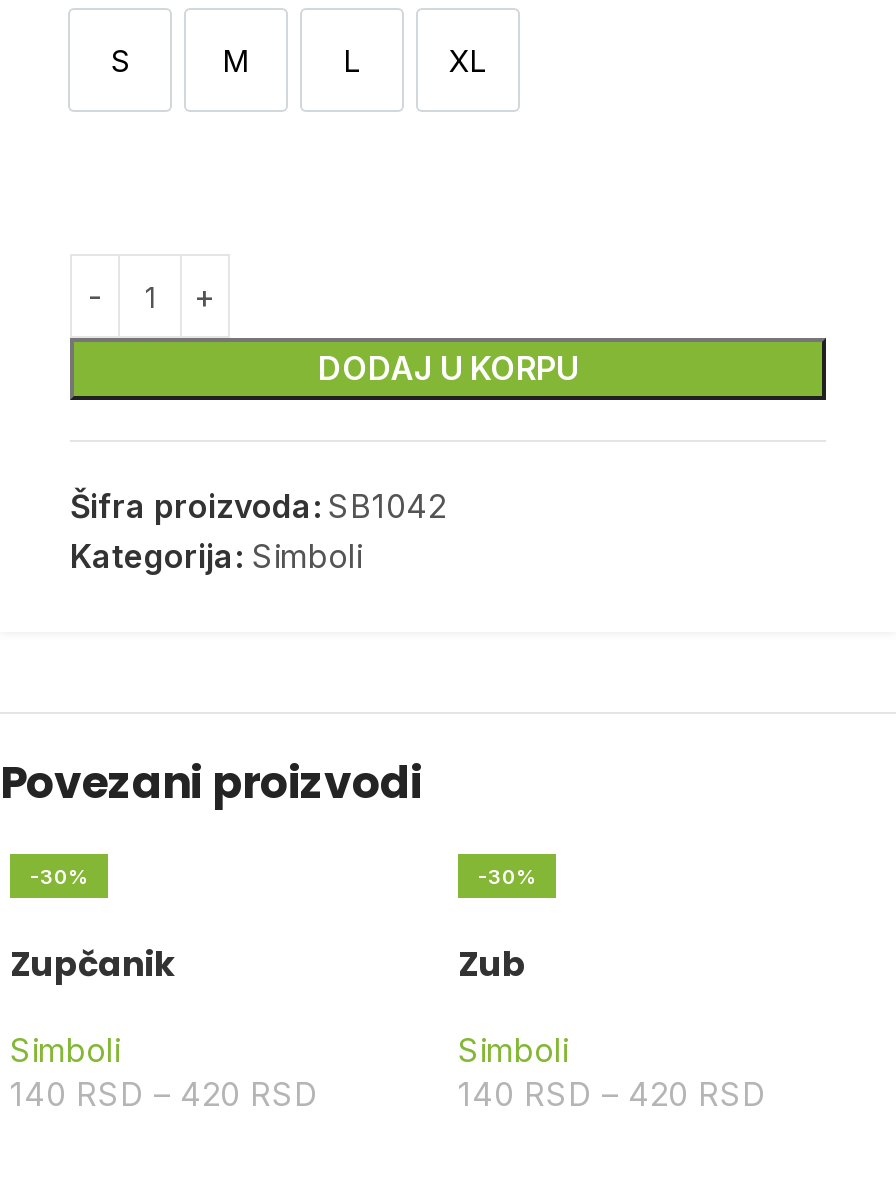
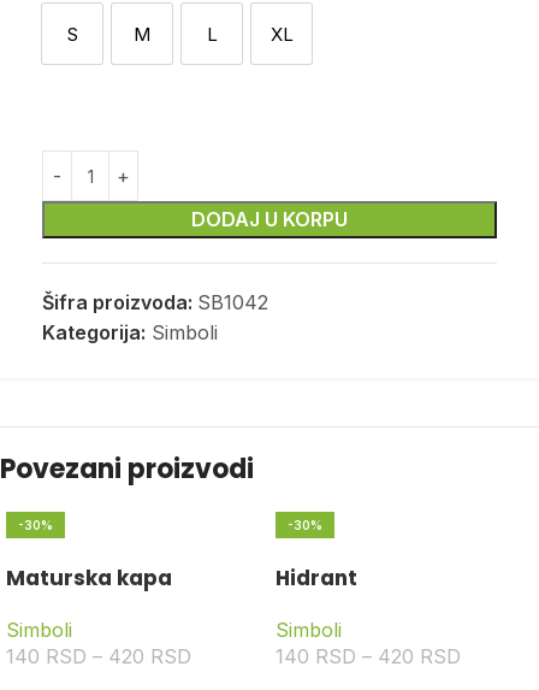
- Zupčanik
+ Maturska kapa

- Zub
+ Hidrant
